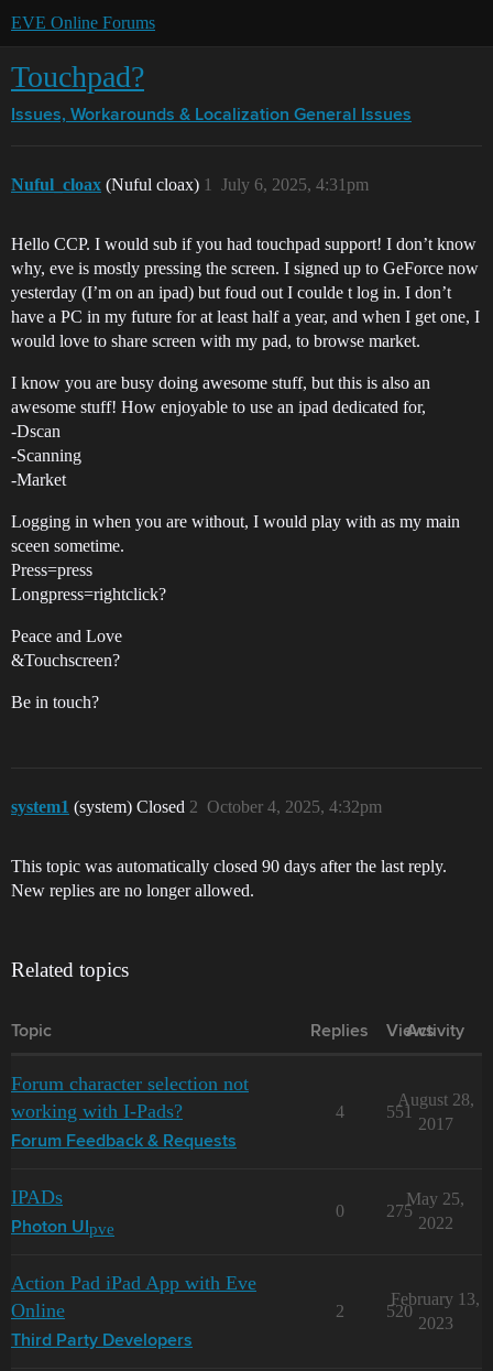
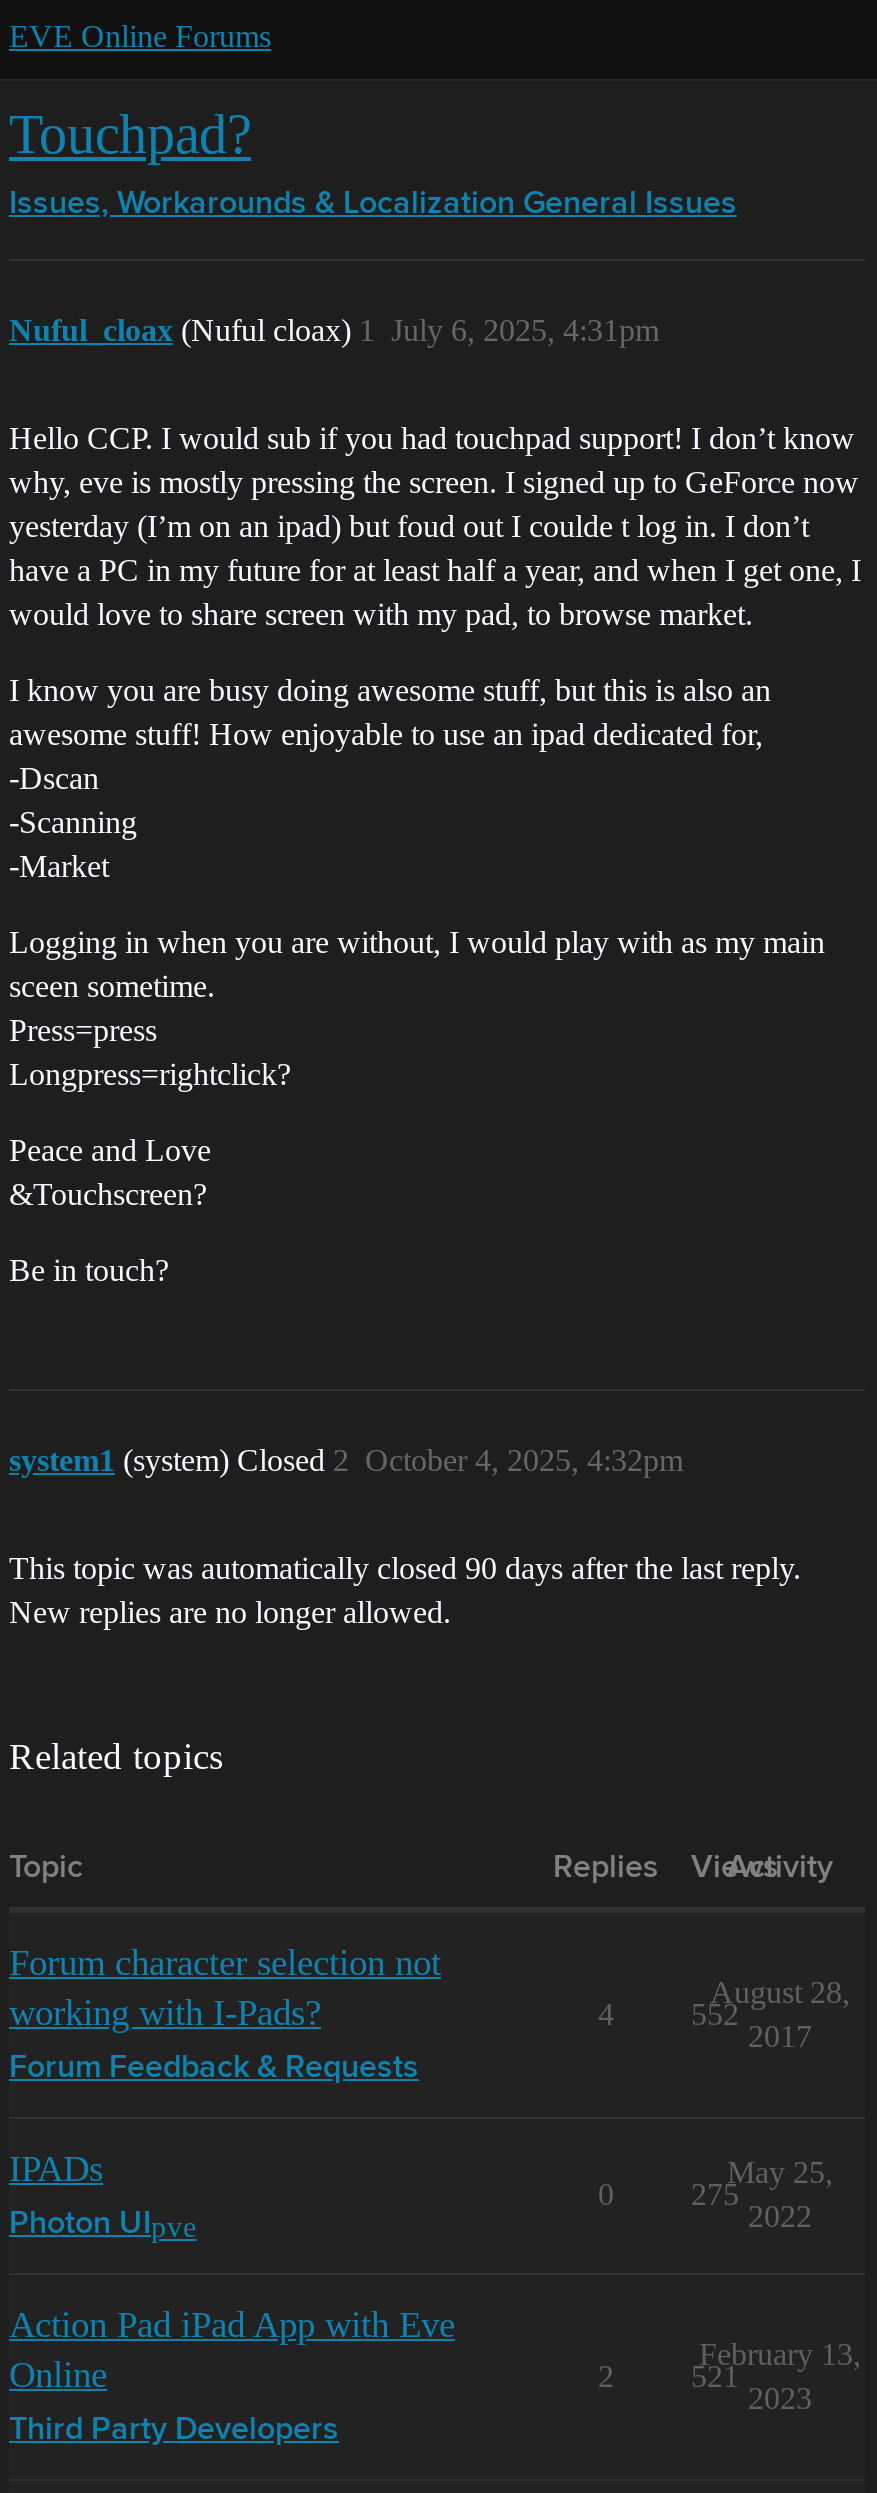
- 551
+ 552

- 520
+ 521
